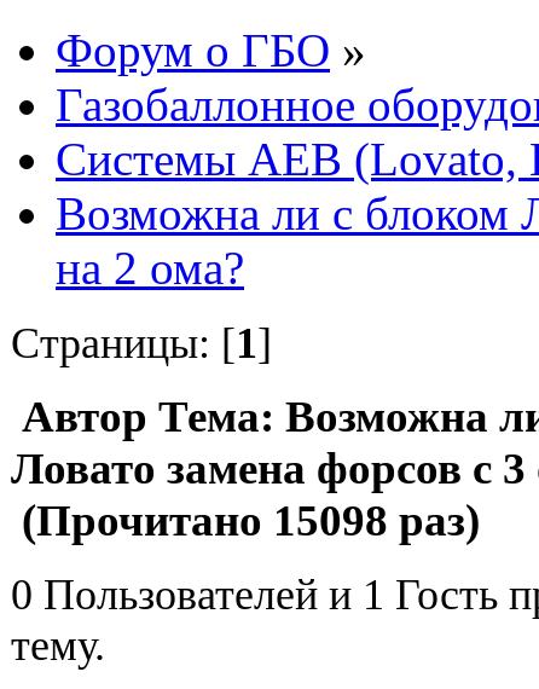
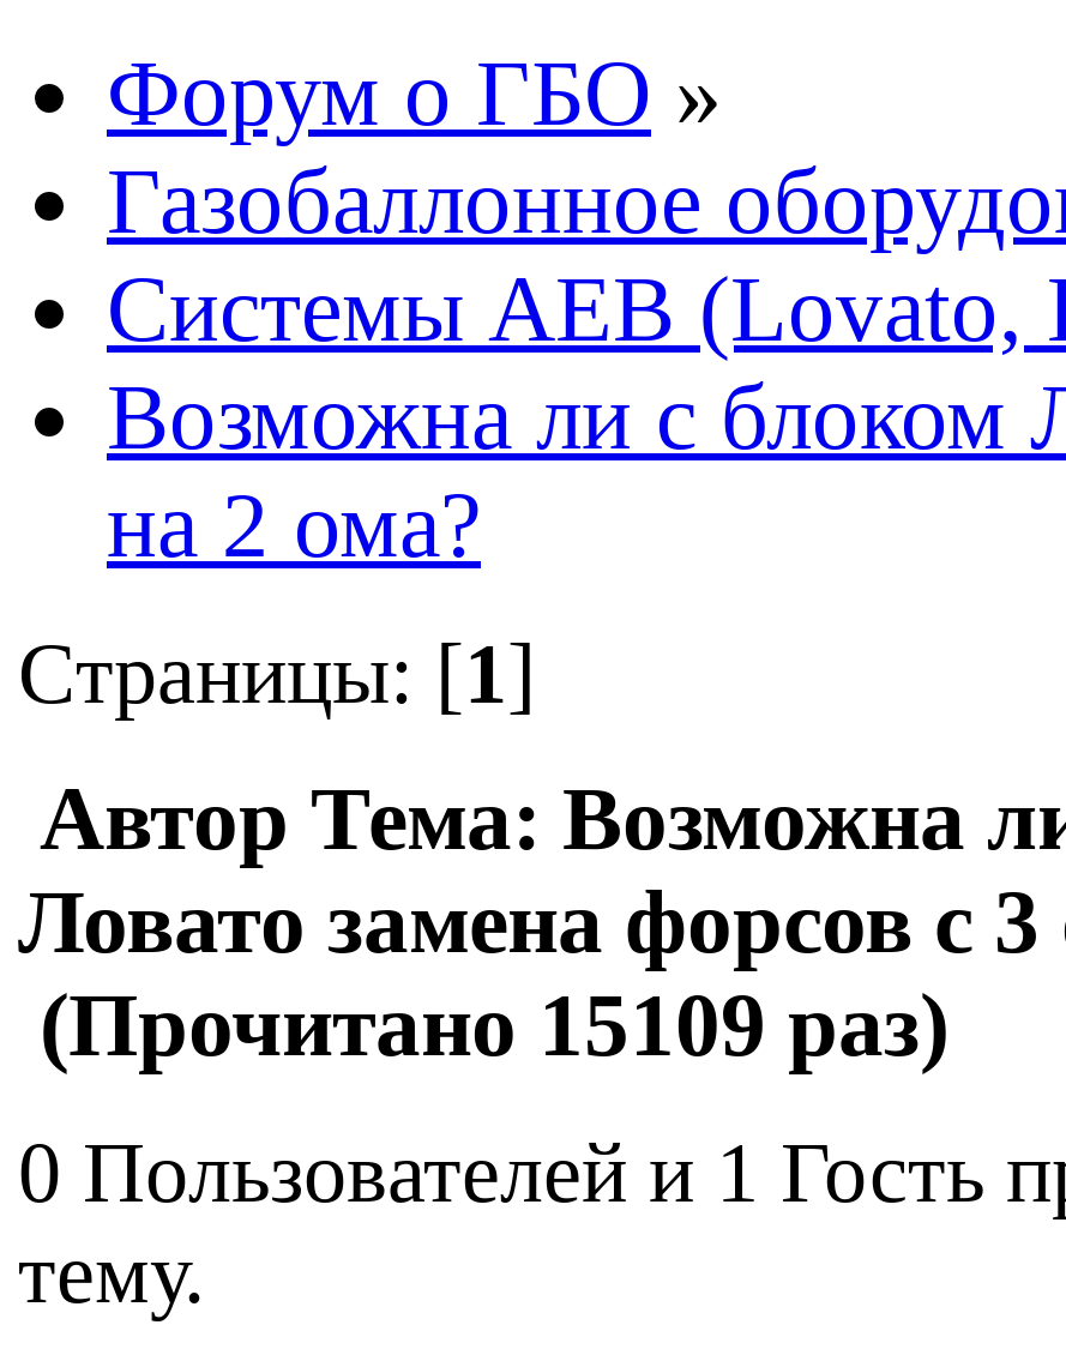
- (Прочитано 15098 раз)
+ (Прочитано 15109 раз)
